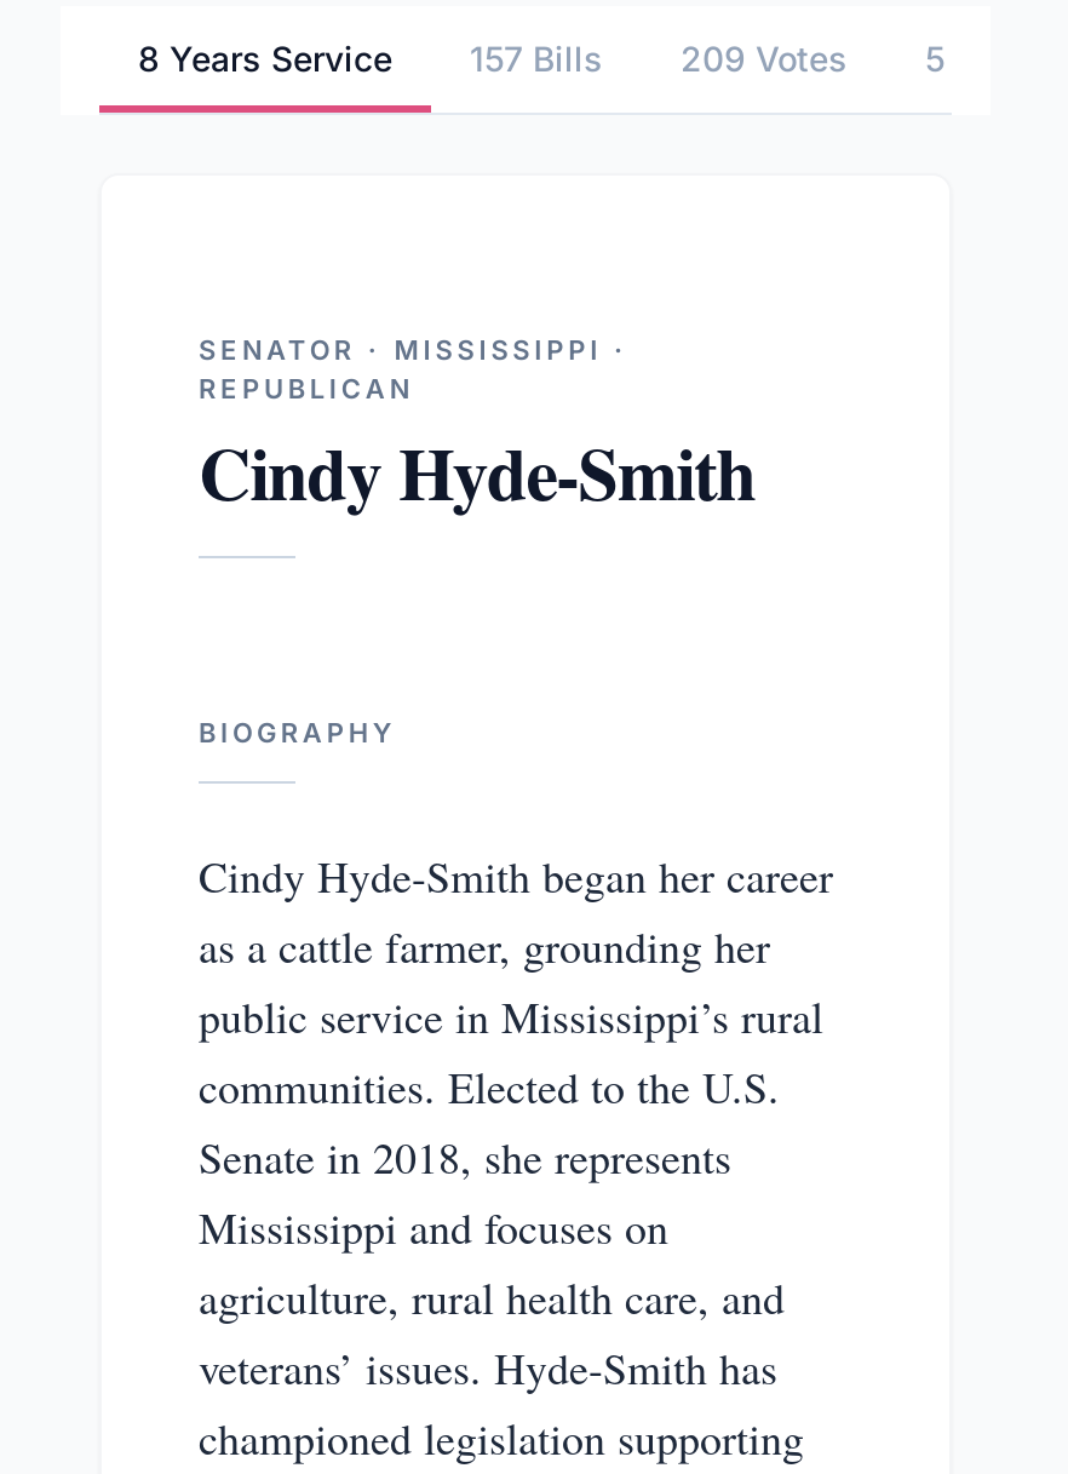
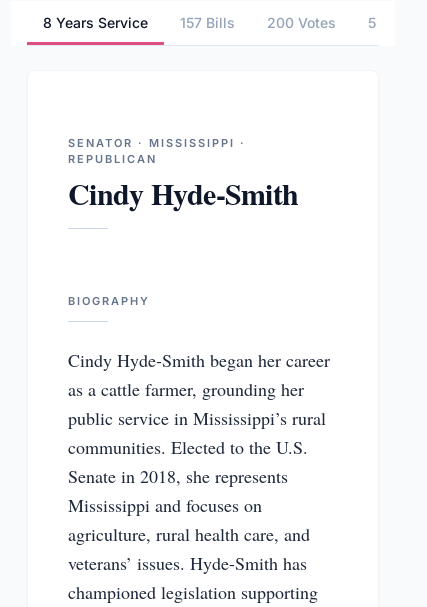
- 209 Votes
+ 200 Votes
